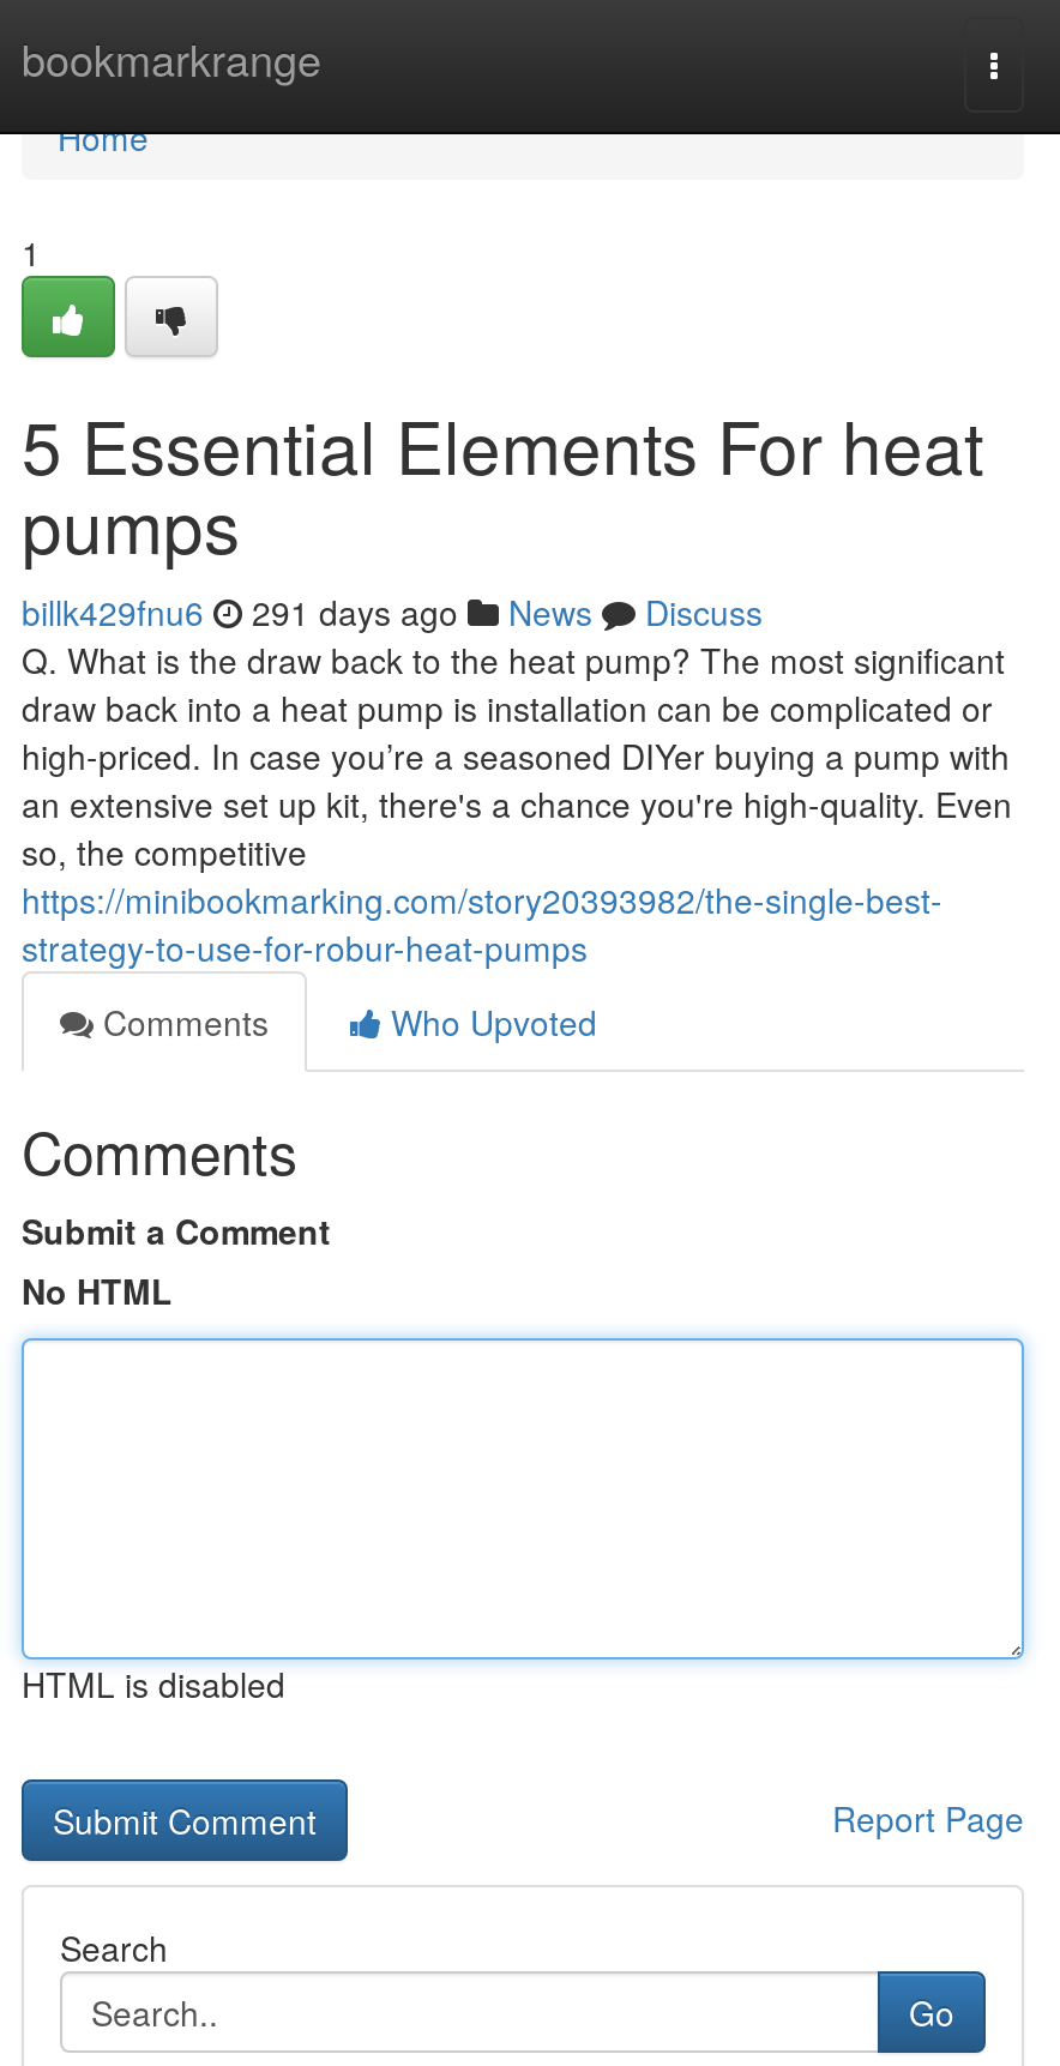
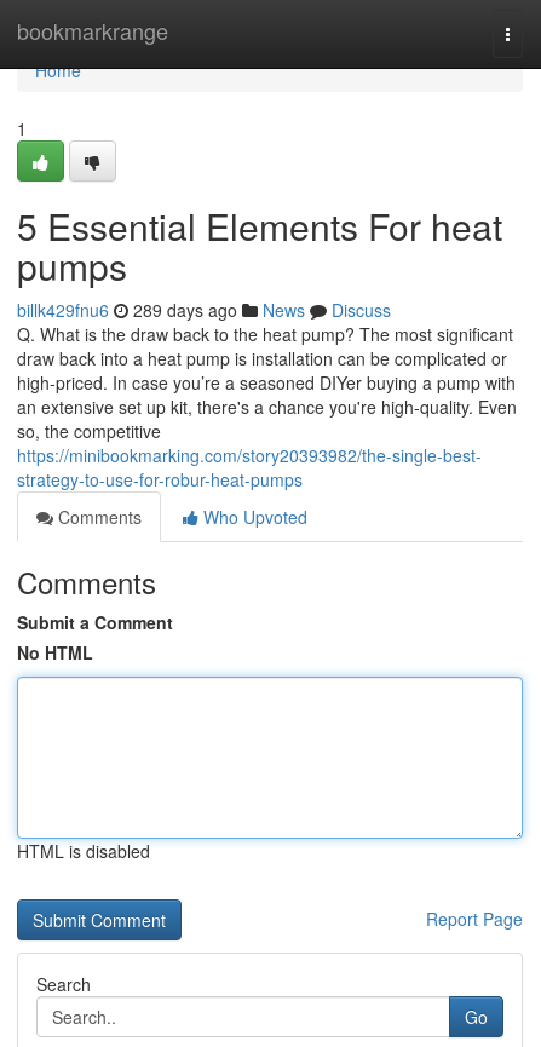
- billk429fnu6 291 days ago News Discuss
+ billk429fnu6 289 days ago News Discuss
